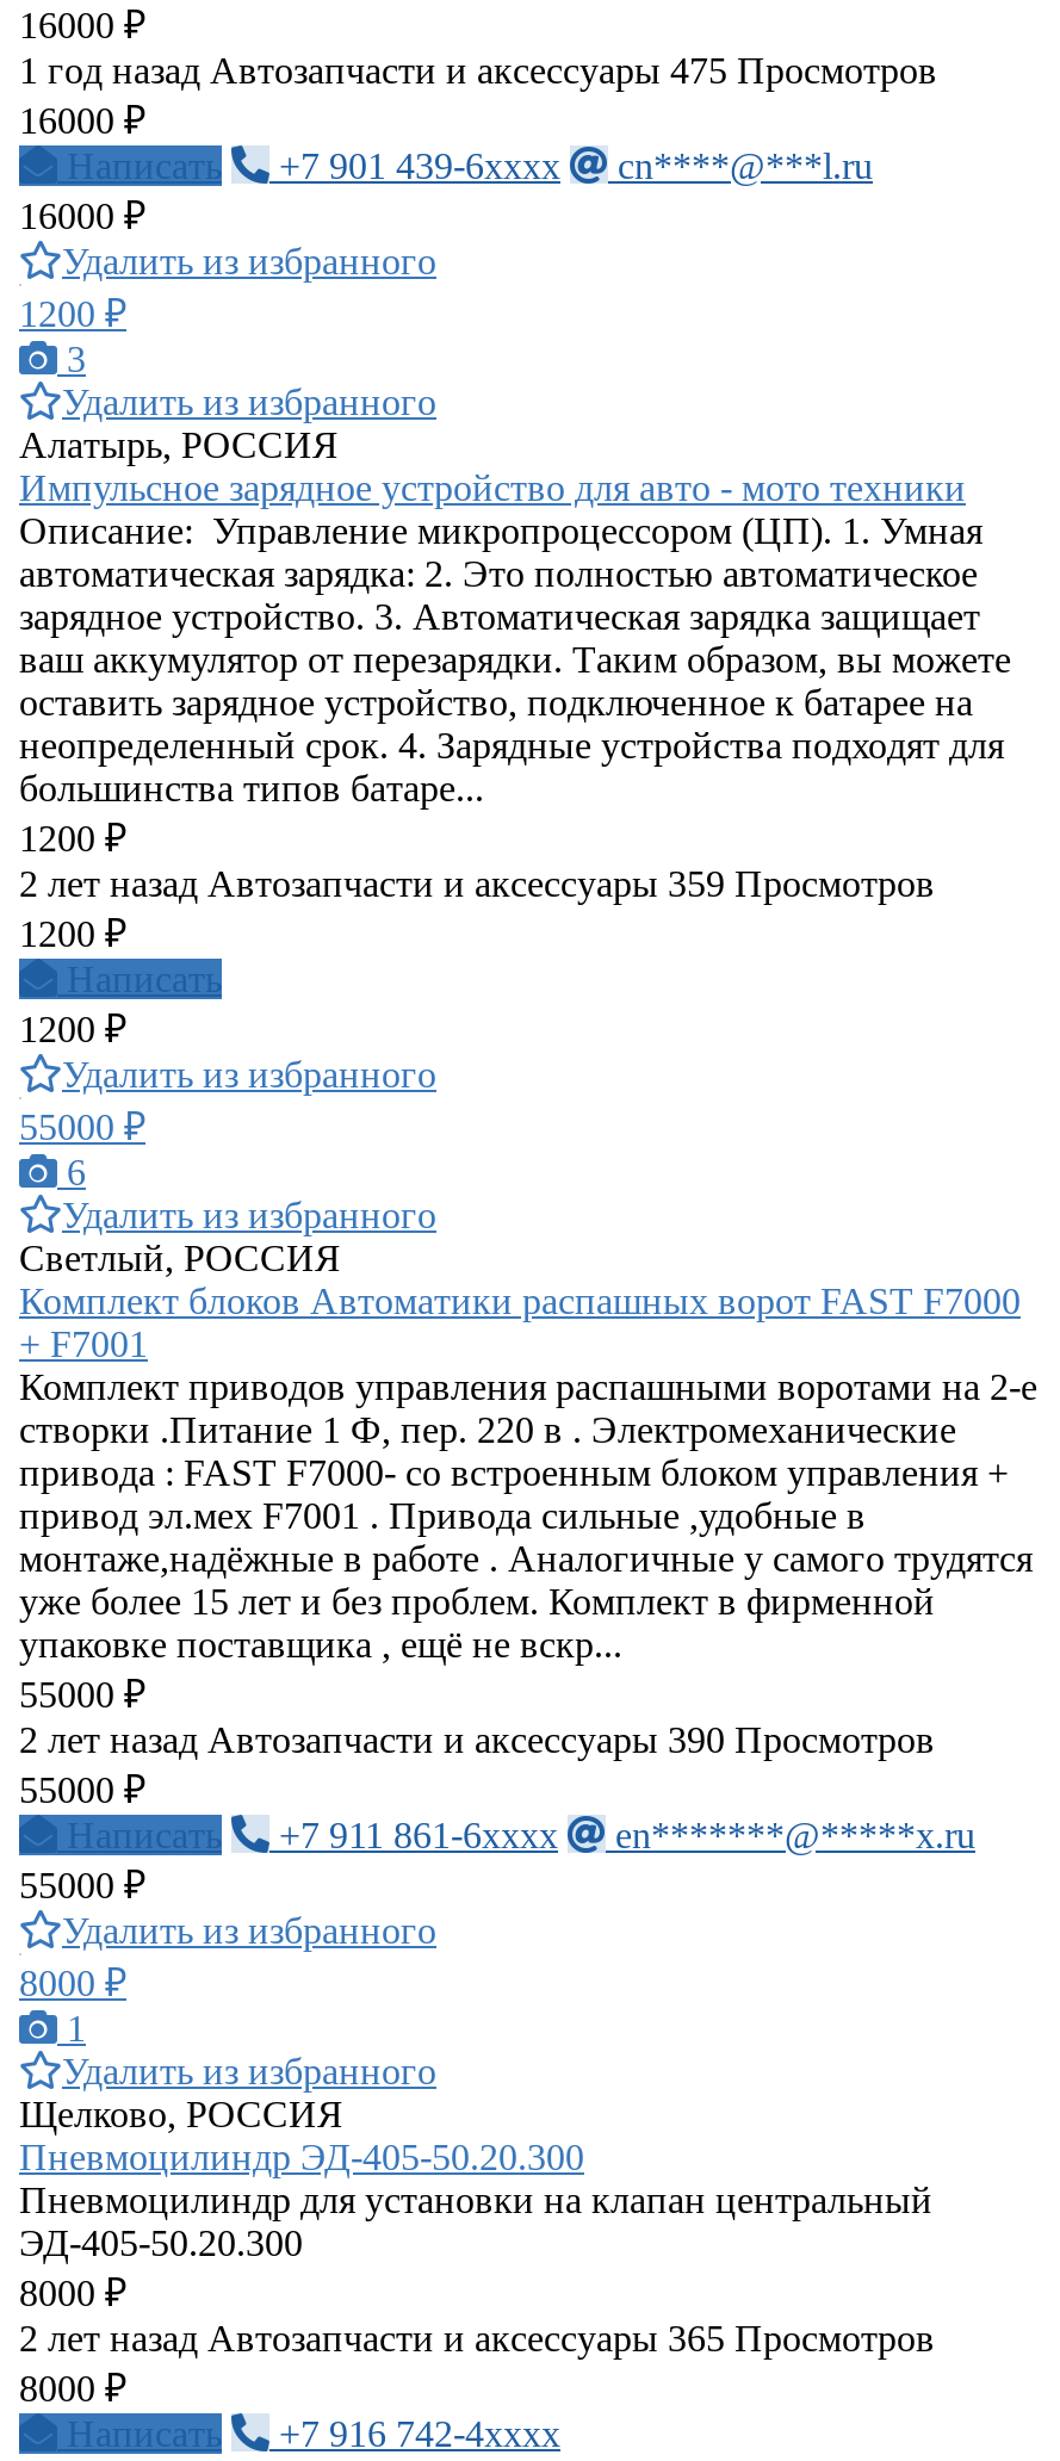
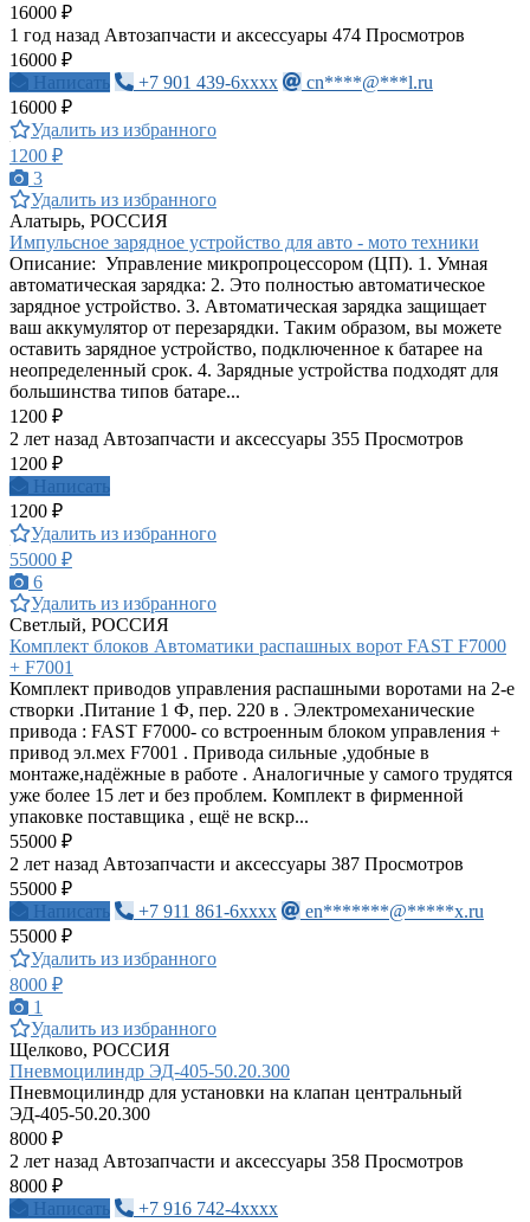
- 1 год назад Автозапчасти и аксессуары 475 Просмотров
+ 1 год назад Автозапчасти и аксессуары 474 Просмотров

- 2 лет назад Автозапчасти и аксессуары 359 Просмотров
+ 2 лет назад Автозапчасти и аксессуары 355 Просмотров

- 2 лет назад Автозапчасти и аксессуары 390 Просмотров
+ 2 лет назад Автозапчасти и аксессуары 387 Просмотров

- 2 лет назад Автозапчасти и аксессуары 365 Просмотров
+ 2 лет назад Автозапчасти и аксессуары 358 Просмотров
